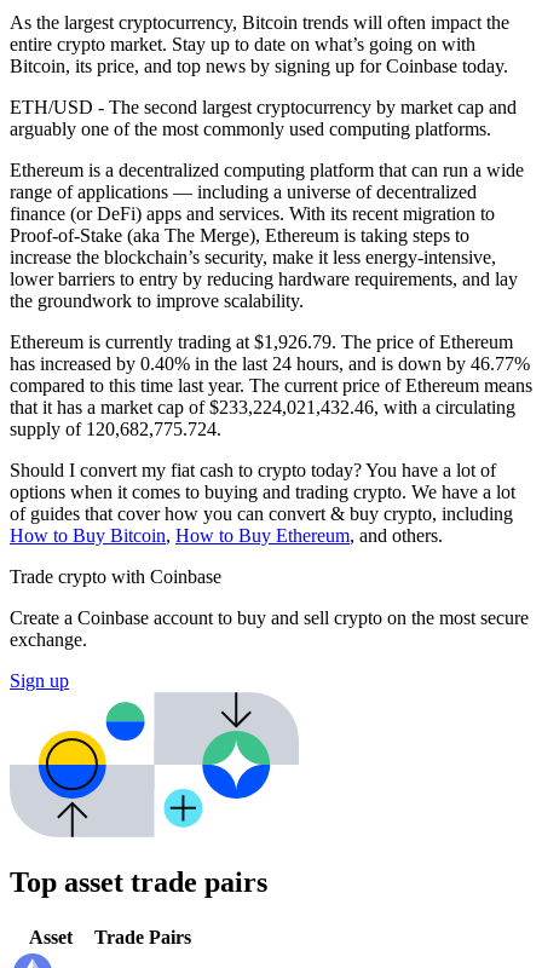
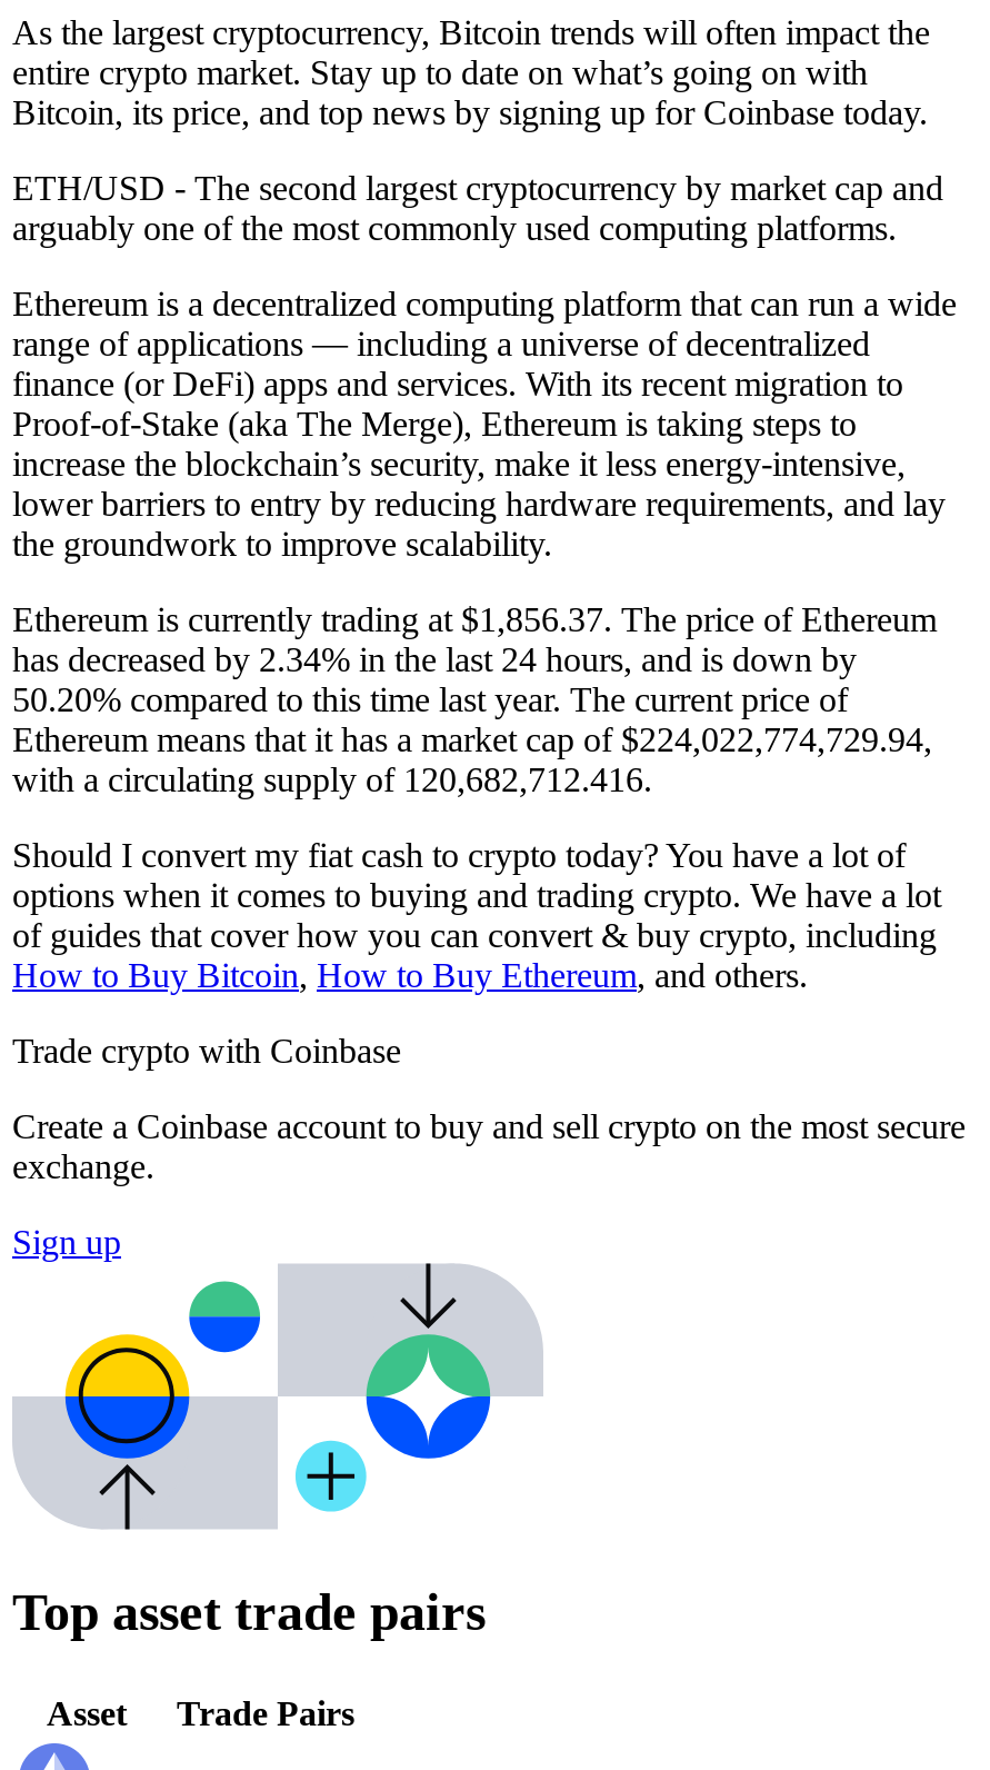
- Ethereum is currently trading at $1,926.79. The price of Ethereum
- has increased by 0.40% in the last 24 hours, and is down by 46.77%
- compared to this time last year. The current price of Ethereum means
- that it has a market cap of $233,224,021,432.46, with a circulating
- supply of 120,682,775.724.
+ Ethereum is currently trading at $1,856.37. The price of Ethereum
+ has decreased by 2.34% in the last 24 hours, and is down by
+ 50.20% compared to this time last year. The current price of
+ Ethereum means that it has a market cap of $224,022,774,729.94,
+ with a circulating supply of 120,682,712.416.
